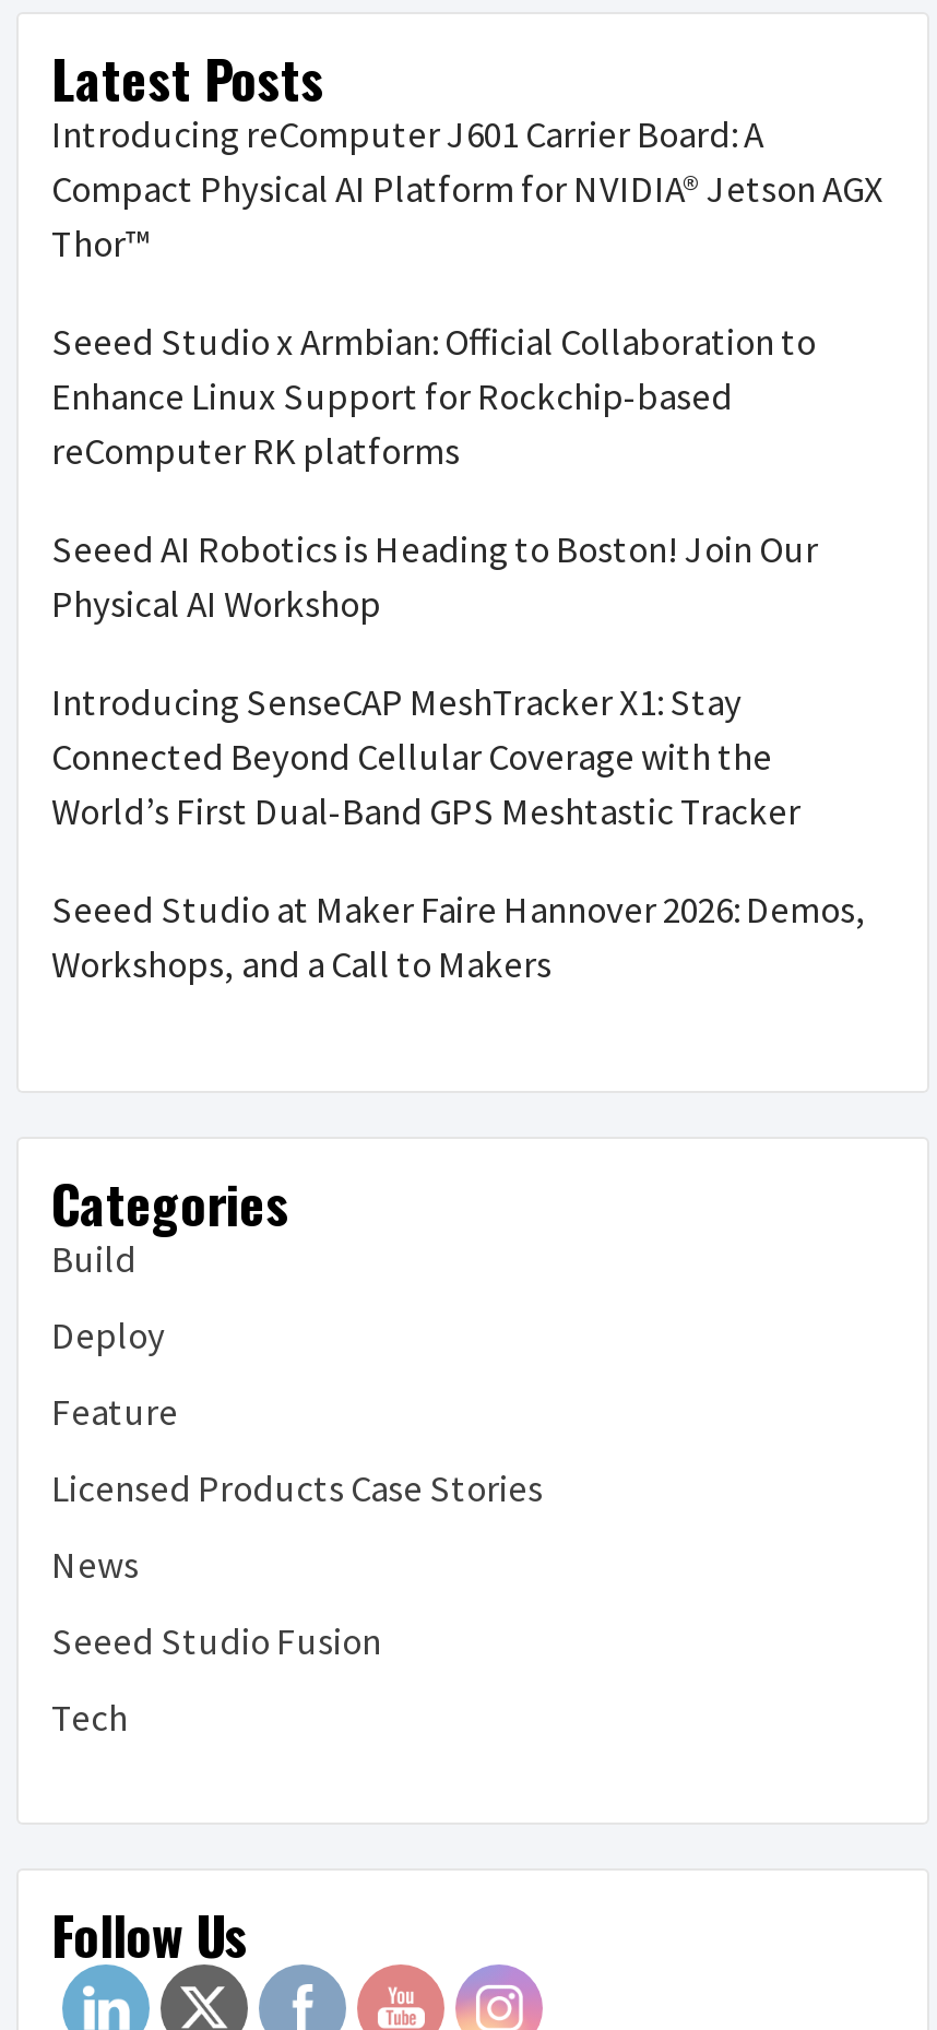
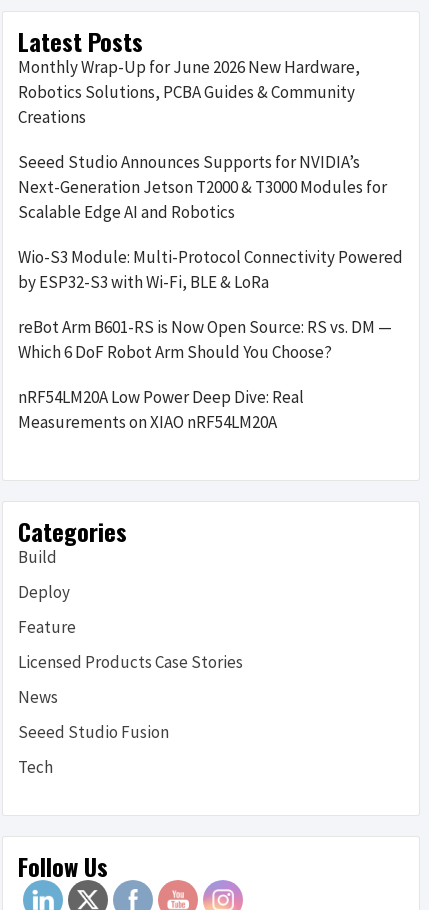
- Introducing reComputer J601 Carrier Board: A
- Compact Physical AI Platform for NVIDIA® Jetson AGX
- Thor™
+ Monthly Wrap-Up for June 2026 New Hardware,
+ Robotics Solutions, PCBA Guides & Community
+ Creations

- Seeed Studio x Armbian: Official Collaboration to
- Enhance Linux Support for Rockchip-based
- reComputer RK platforms
+ Seeed Studio Announces Supports for NVIDIA’s
+ Next-Generation Jetson T2000 & T3000 Modules for
+ Scalable Edge AI and Robotics

- Seeed AI Robotics is Heading to Boston! Join Our
- Physical AI Workshop
+ Wio-S3 Module: Multi-Protocol Connectivity Powered
+ by ESP32-S3 with Wi-Fi, BLE & LoRa

- Introducing SenseCAP MeshTracker X1: Stay
- Connected Beyond Cellular Coverage with the
- World’s First Dual-Band GPS Meshtastic Tracker
+ reBot Arm B601-RS is Now Open Source: RS vs. DM —
+ Which 6 DoF Robot Arm Should You Choose?

- Seeed Studio at Maker Faire Hannover 2026: Demos,
- Workshops, and a Call to Makers
+ nRF54LM20A Low Power Deep Dive: Real
+ Measurements on XIAO nRF54LM20A
